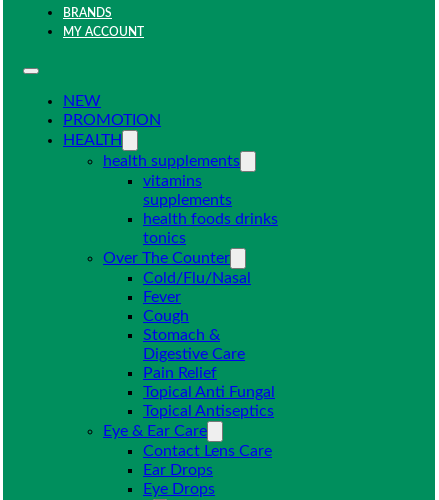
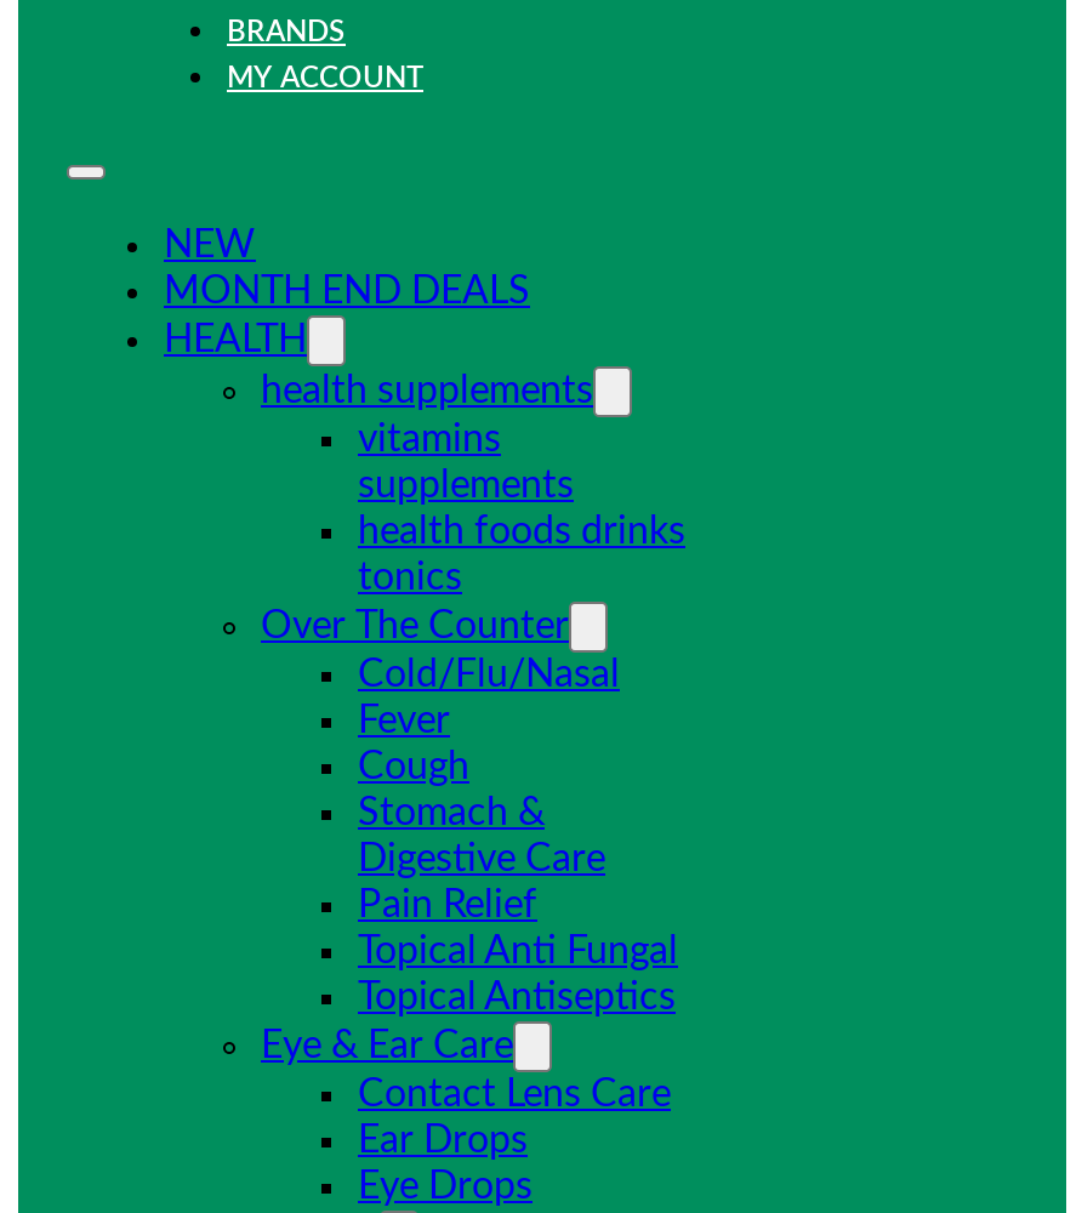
- PROMOTION
+ MONTH END DEALS
